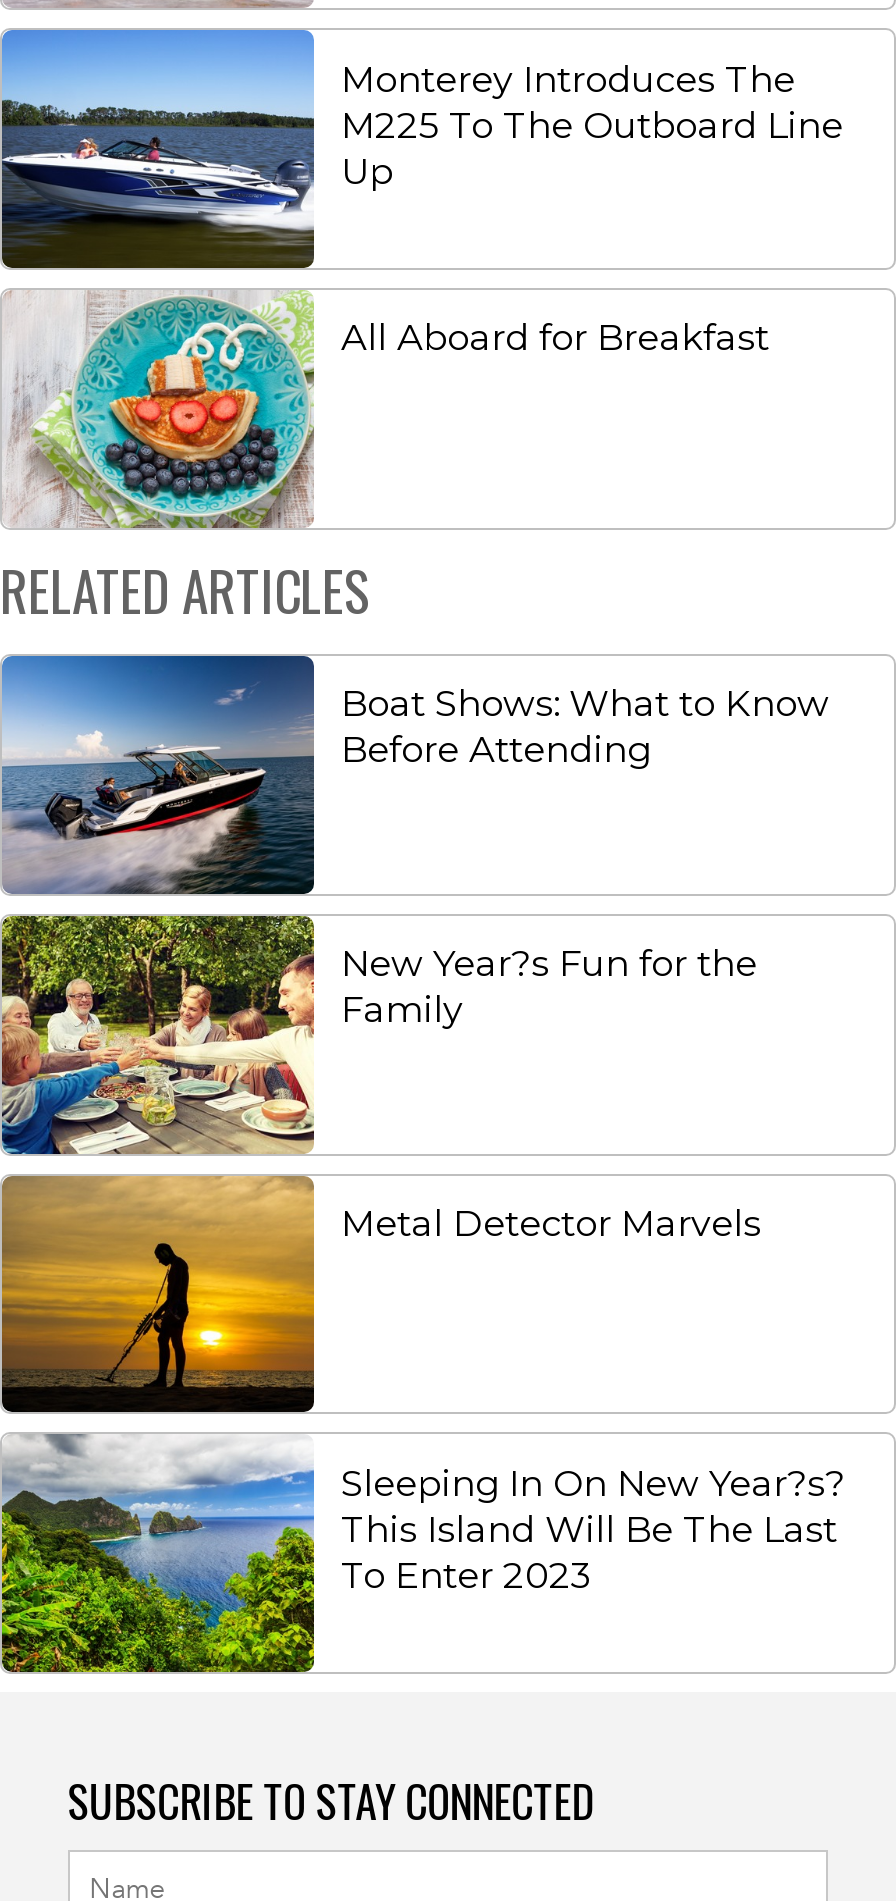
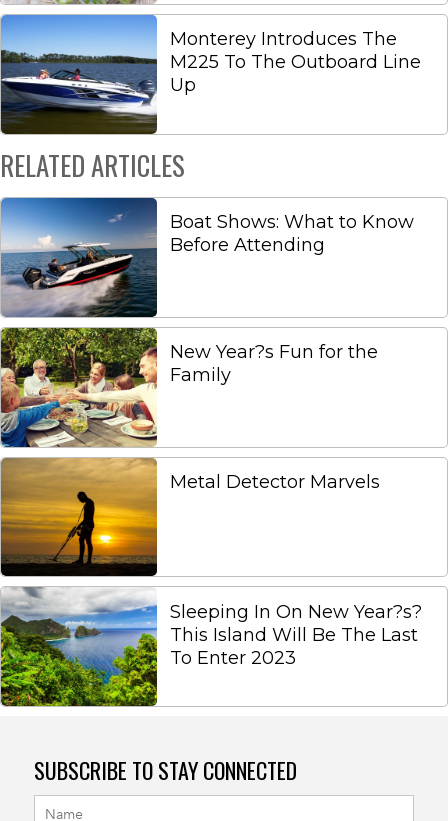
- [image]
- All Aboard for Breakfast
